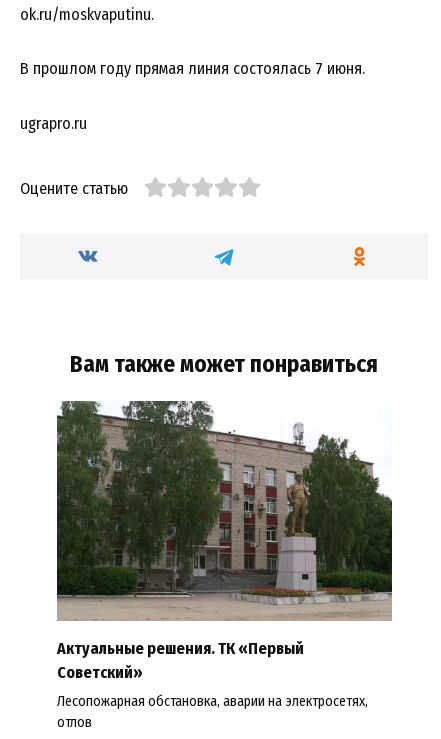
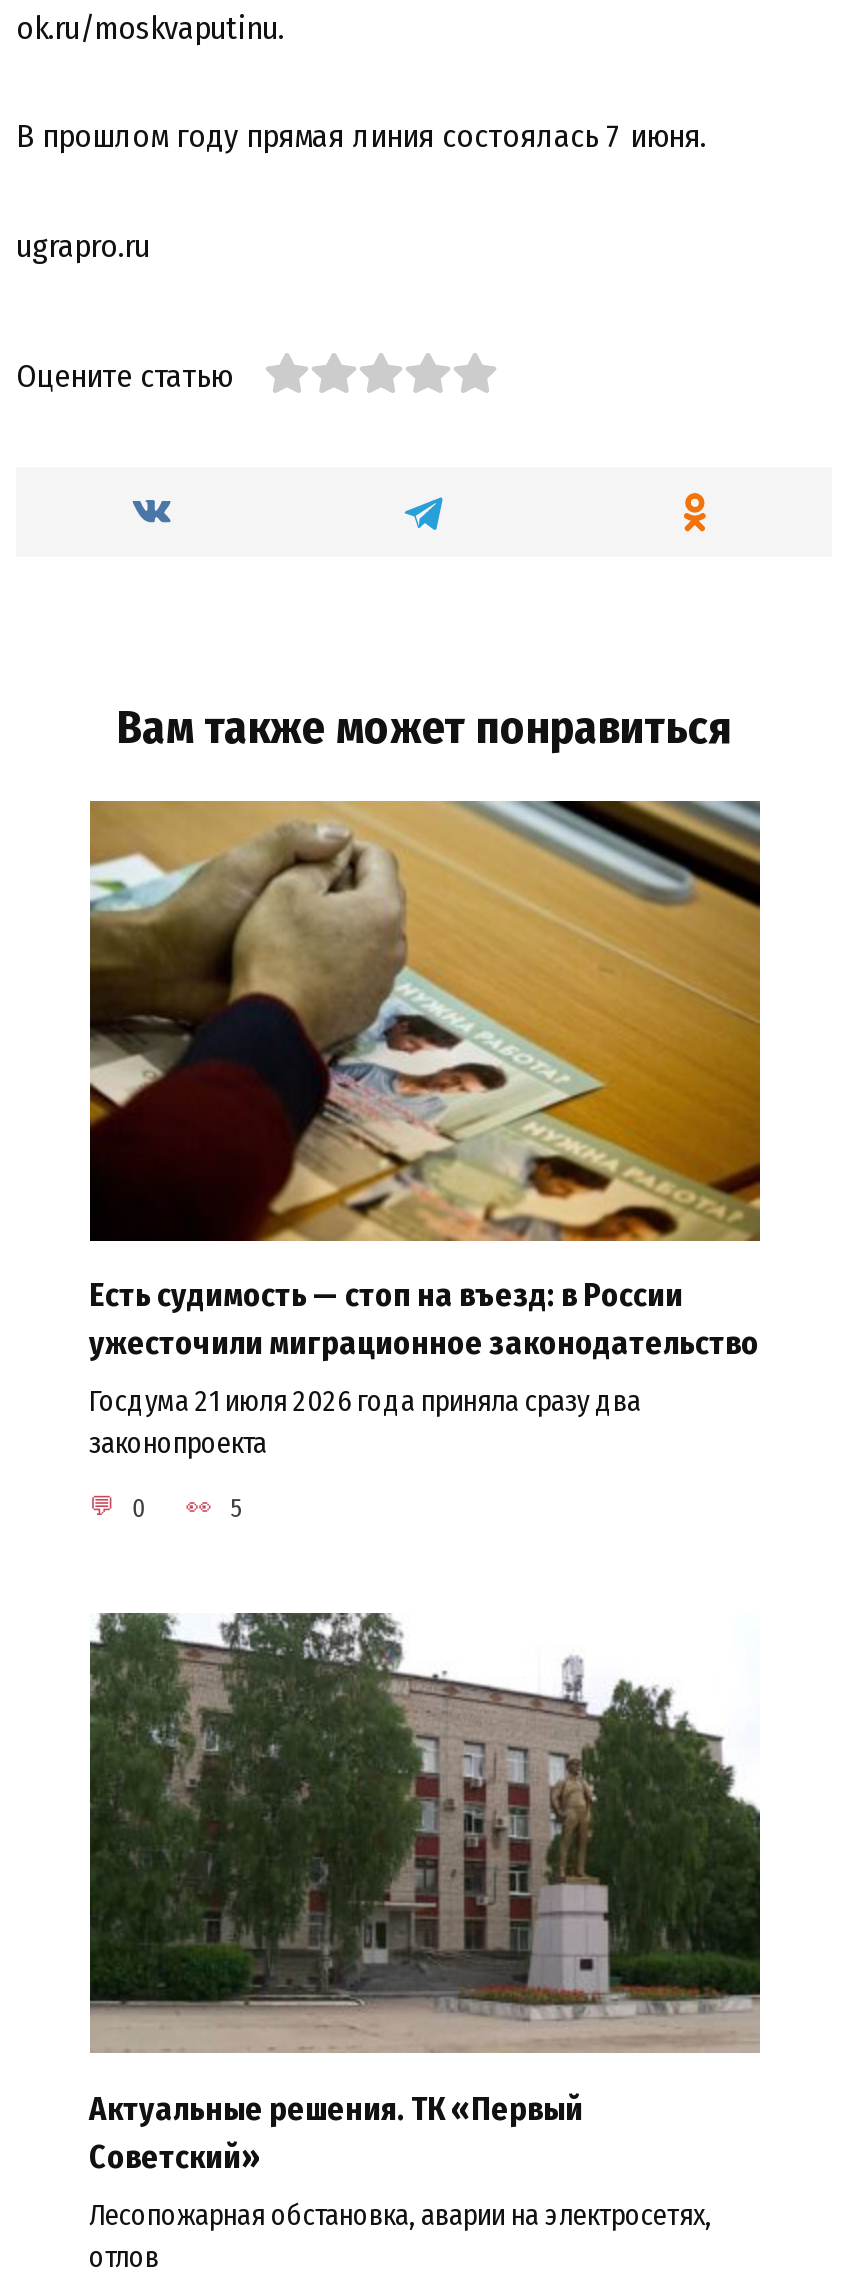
+ [image]
+ Есть судимость — стоп на въезд: в России
+ ужесточили миграционное законодательство
+ Госдума 21 июля 2026 года приняла сразу два
+ законопроекта
+ 0
+ 5
